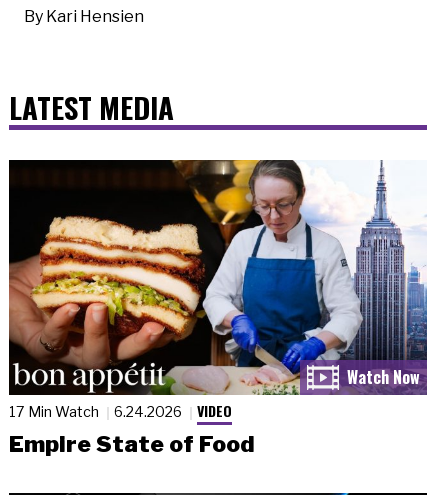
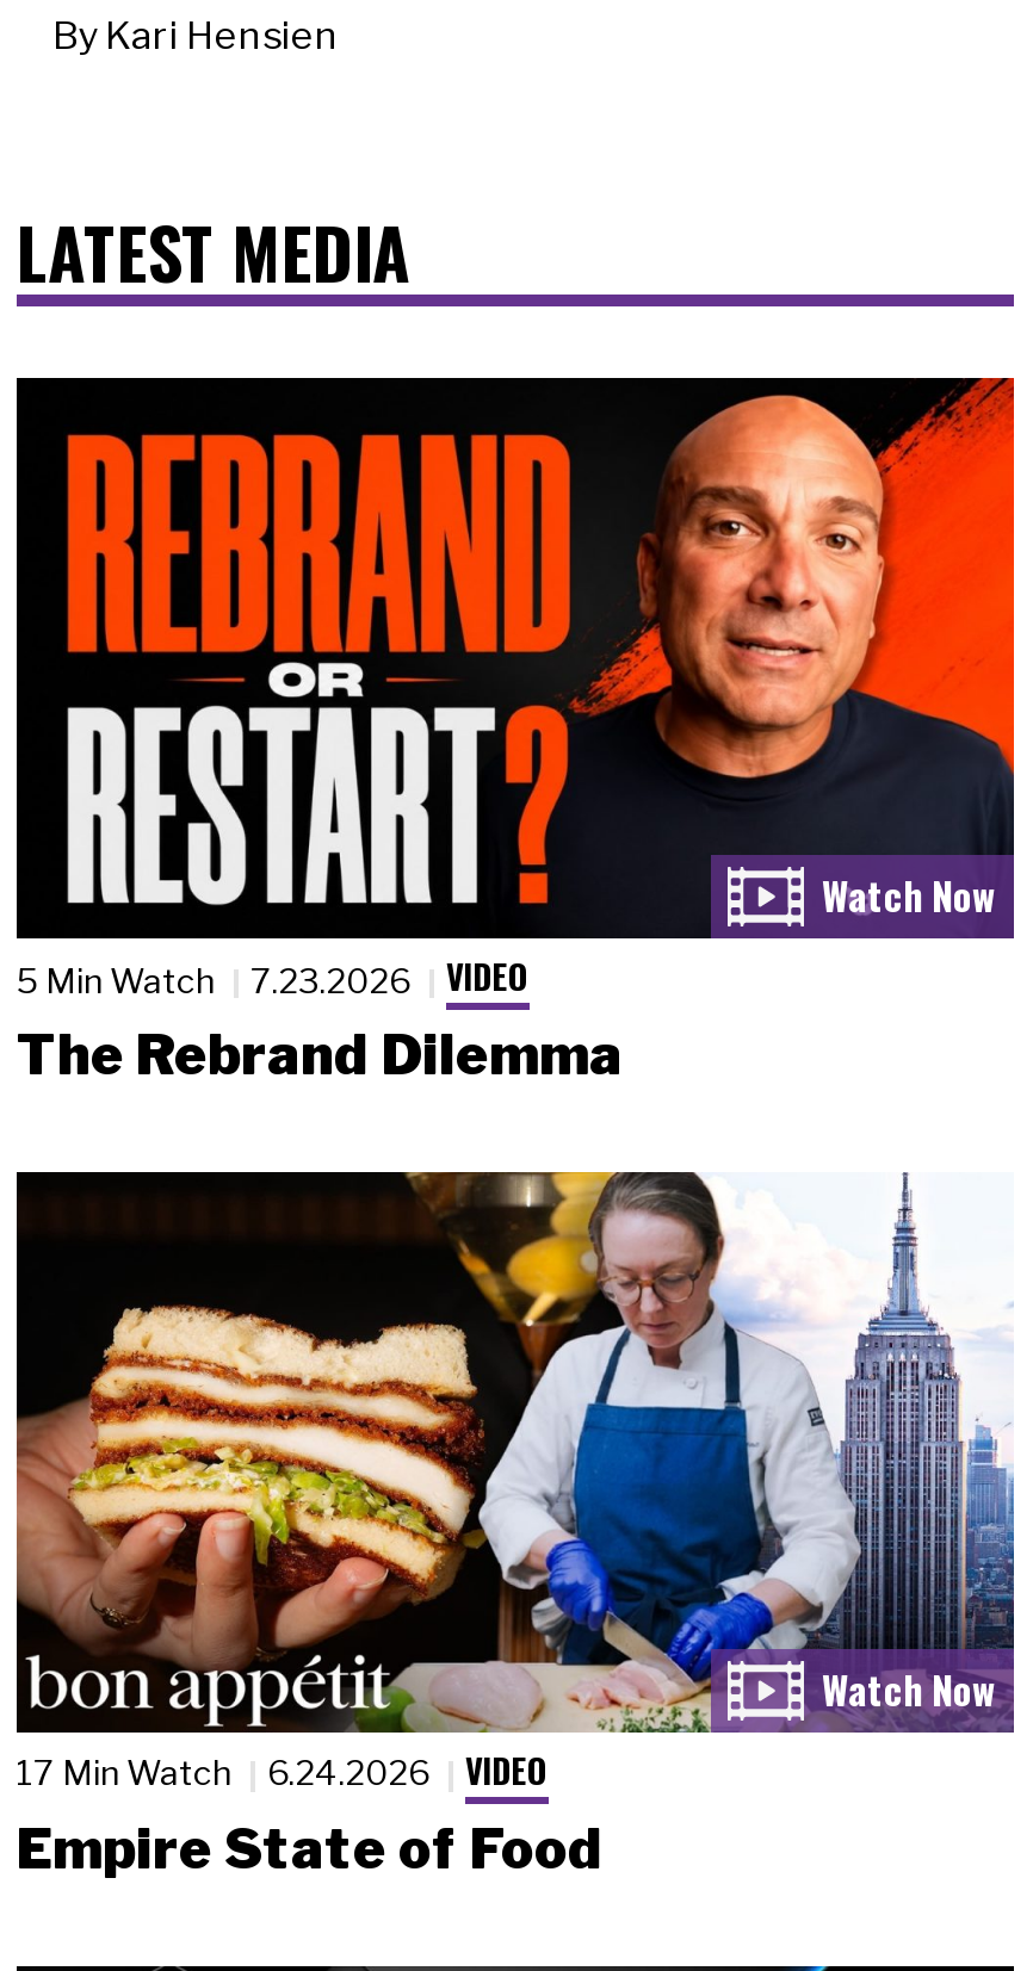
+ [image]
+ 5 Min Watch
+ 7.23.2026
+ VIDEO
+ The Rebrand Dilemma
